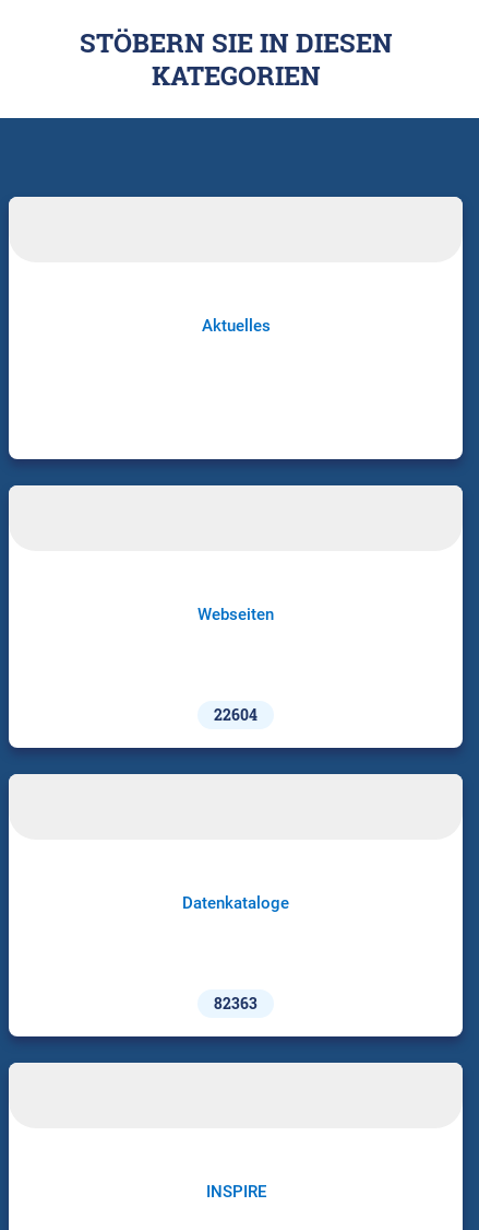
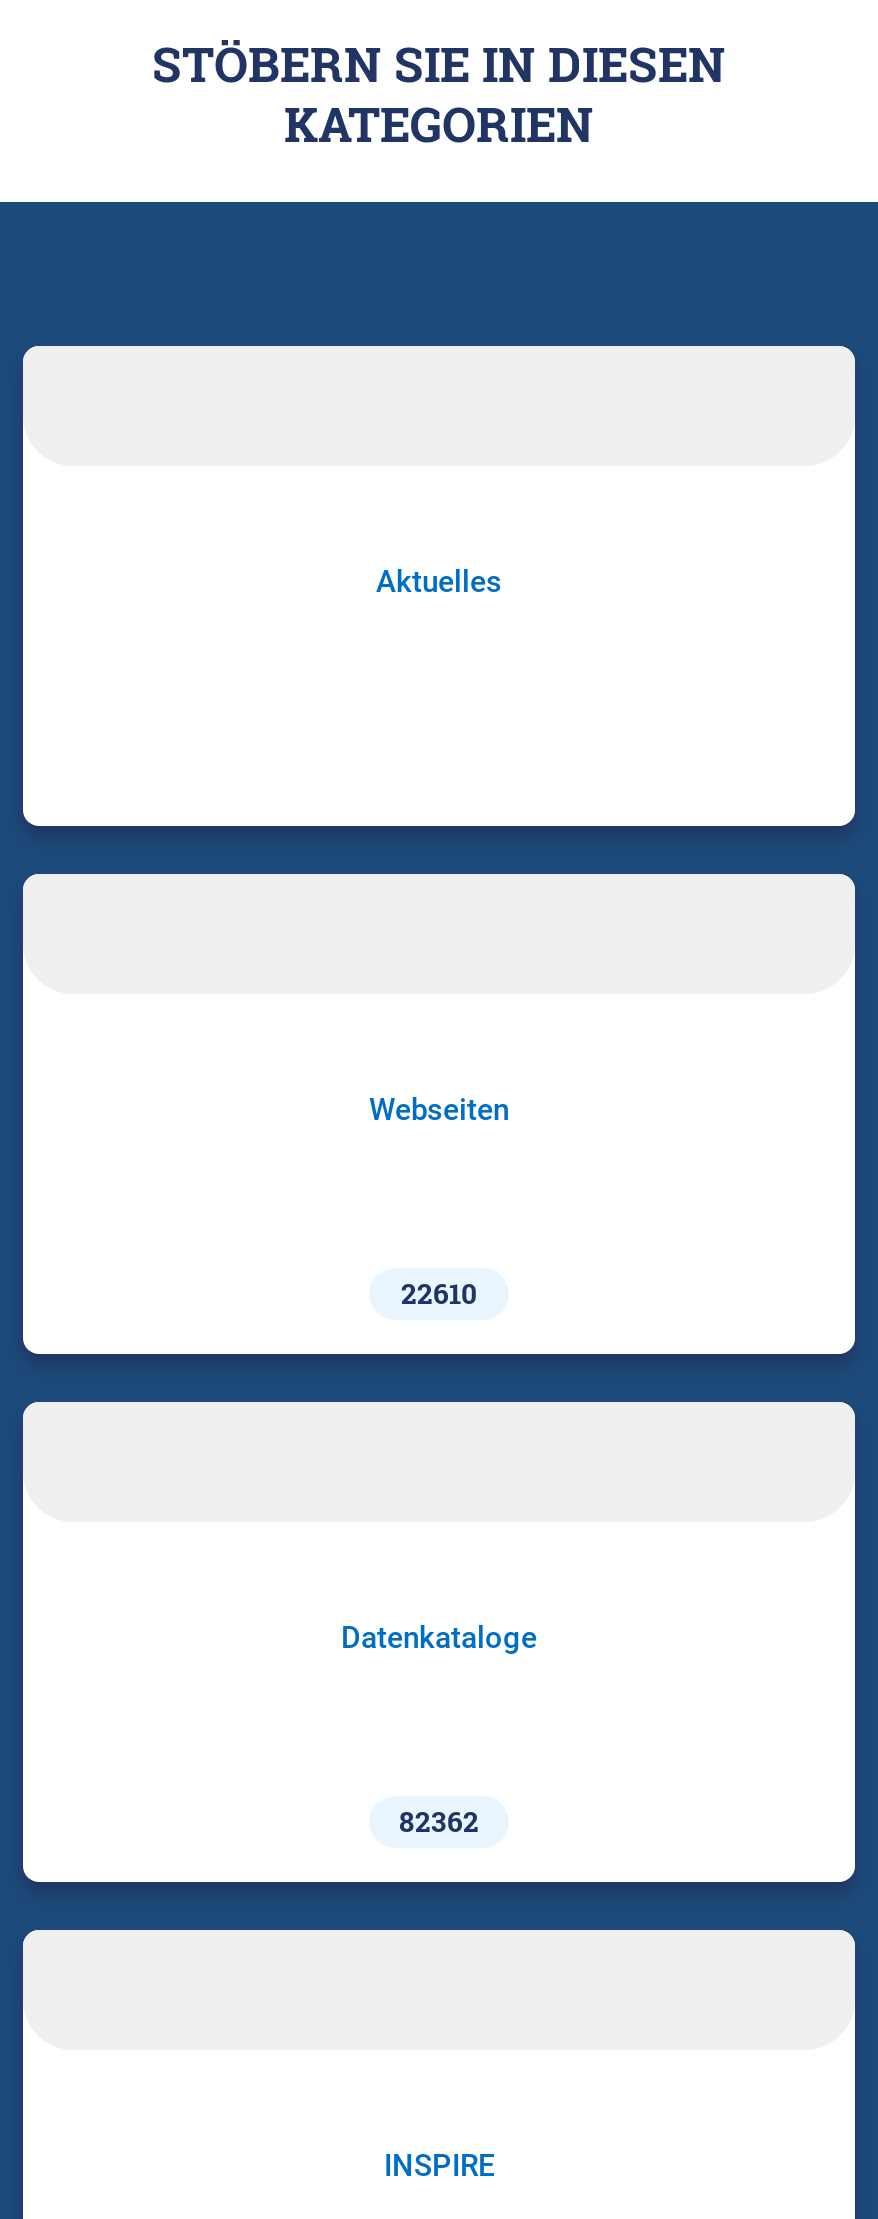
- 22604
+ 22610

- 82363
+ 82362
